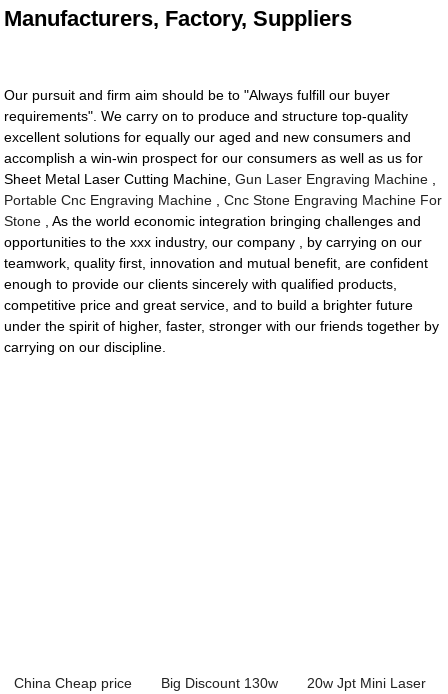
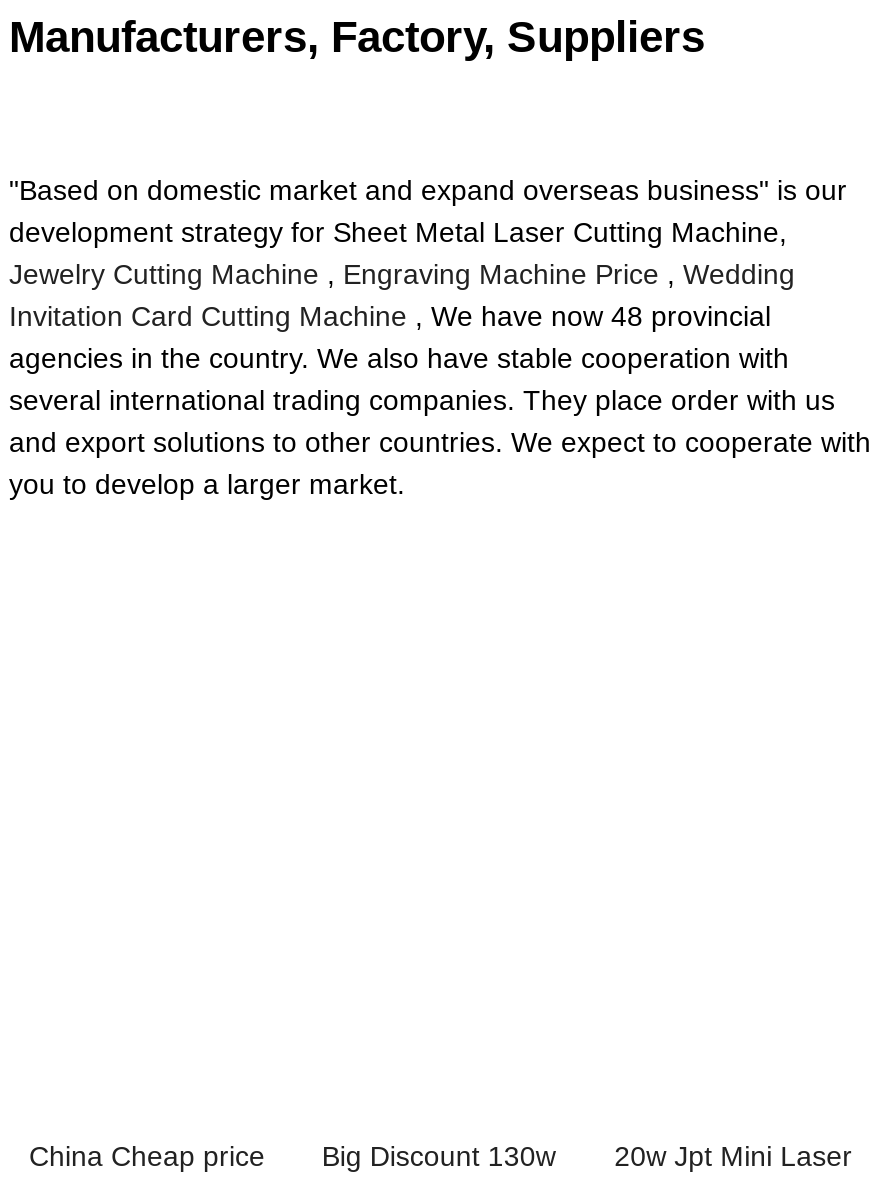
- Our pursuit and firm aim should be to "Always fulfill our buyer
- requirements". We carry on to produce and structure top-quality
- excellent solutions for equally our aged and new consumers and
- accomplish a win-win prospect for our consumers as well as us for
- Sheet Metal Laser Cutting Machine, Gun Laser Engraving Machine,
- Portable Cnc Engraving Machine, Cnc Stone Engraving Machine For
- Stone, As the world economic integration bringing challenges and
- opportunities to the xxx industry, our company , by carrying on our
- teamwork, quality first, innovation and mutual benefit, are confident
- enough to provide our clients sincerely with qualified products,
- competitive price and great service, and to build a brighter future
- under the spirit of higher, faster, stronger with our friends together by
- carrying on our discipline.
+ "Based on domestic market and expand overseas business" is our
+ development strategy for Sheet Metal Laser Cutting Machine,
+ Jewelry Cutting Machine, Engraving Machine Price, Wedding
+ Invitation Card Cutting Machine, We have now 48 provincial
+ agencies in the country. We also have stable cooperation with
+ several international trading companies. They place order with us
+ and export solutions to other countries. We expect to cooperate with
+ you to develop a larger market.
